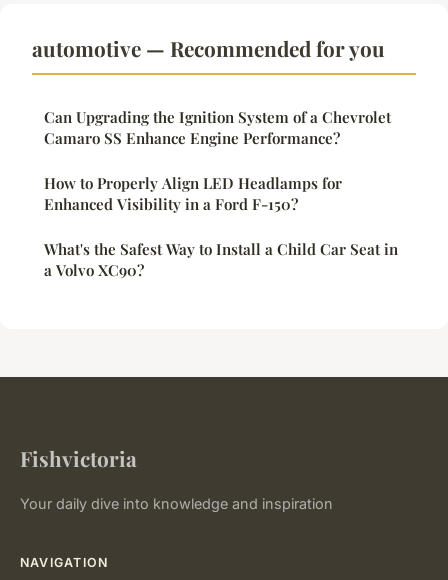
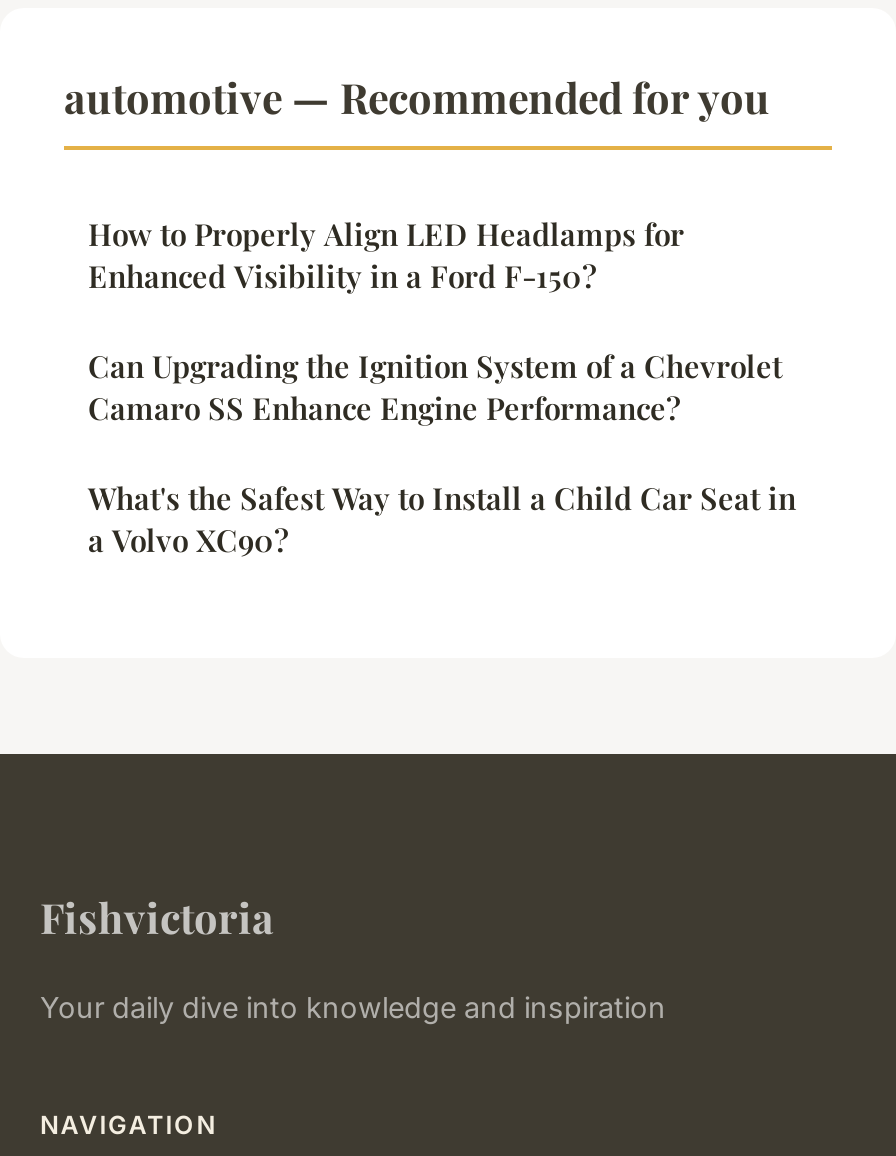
moved down: Can Upgrading the Ignition System of a Chevrolet | Camaro SS Enhance Engine Performance?

moved up: How to Properly Align LED Headlamps for | Enhanced Visibility in a Ford F-150?
